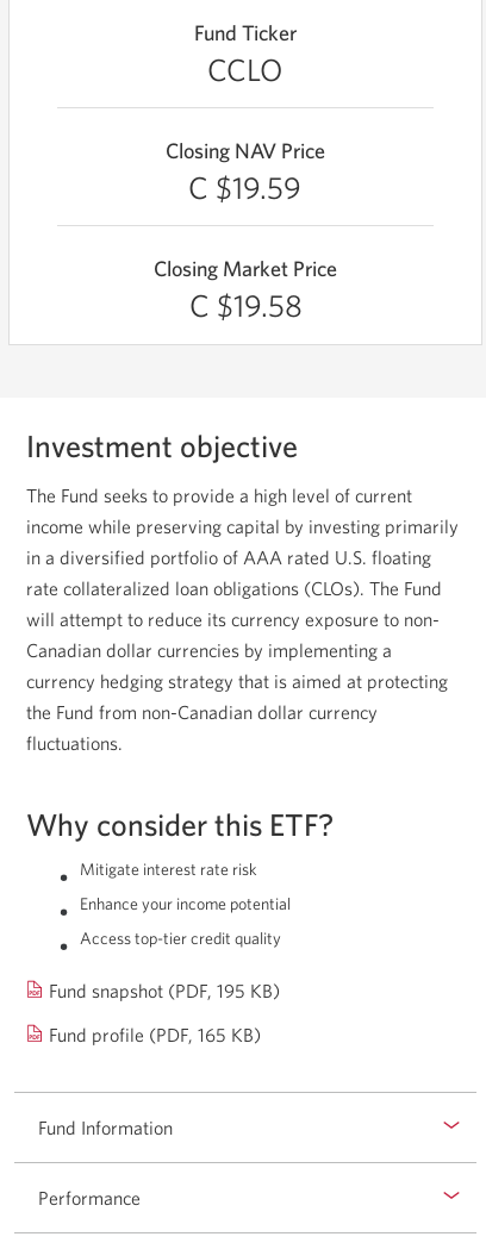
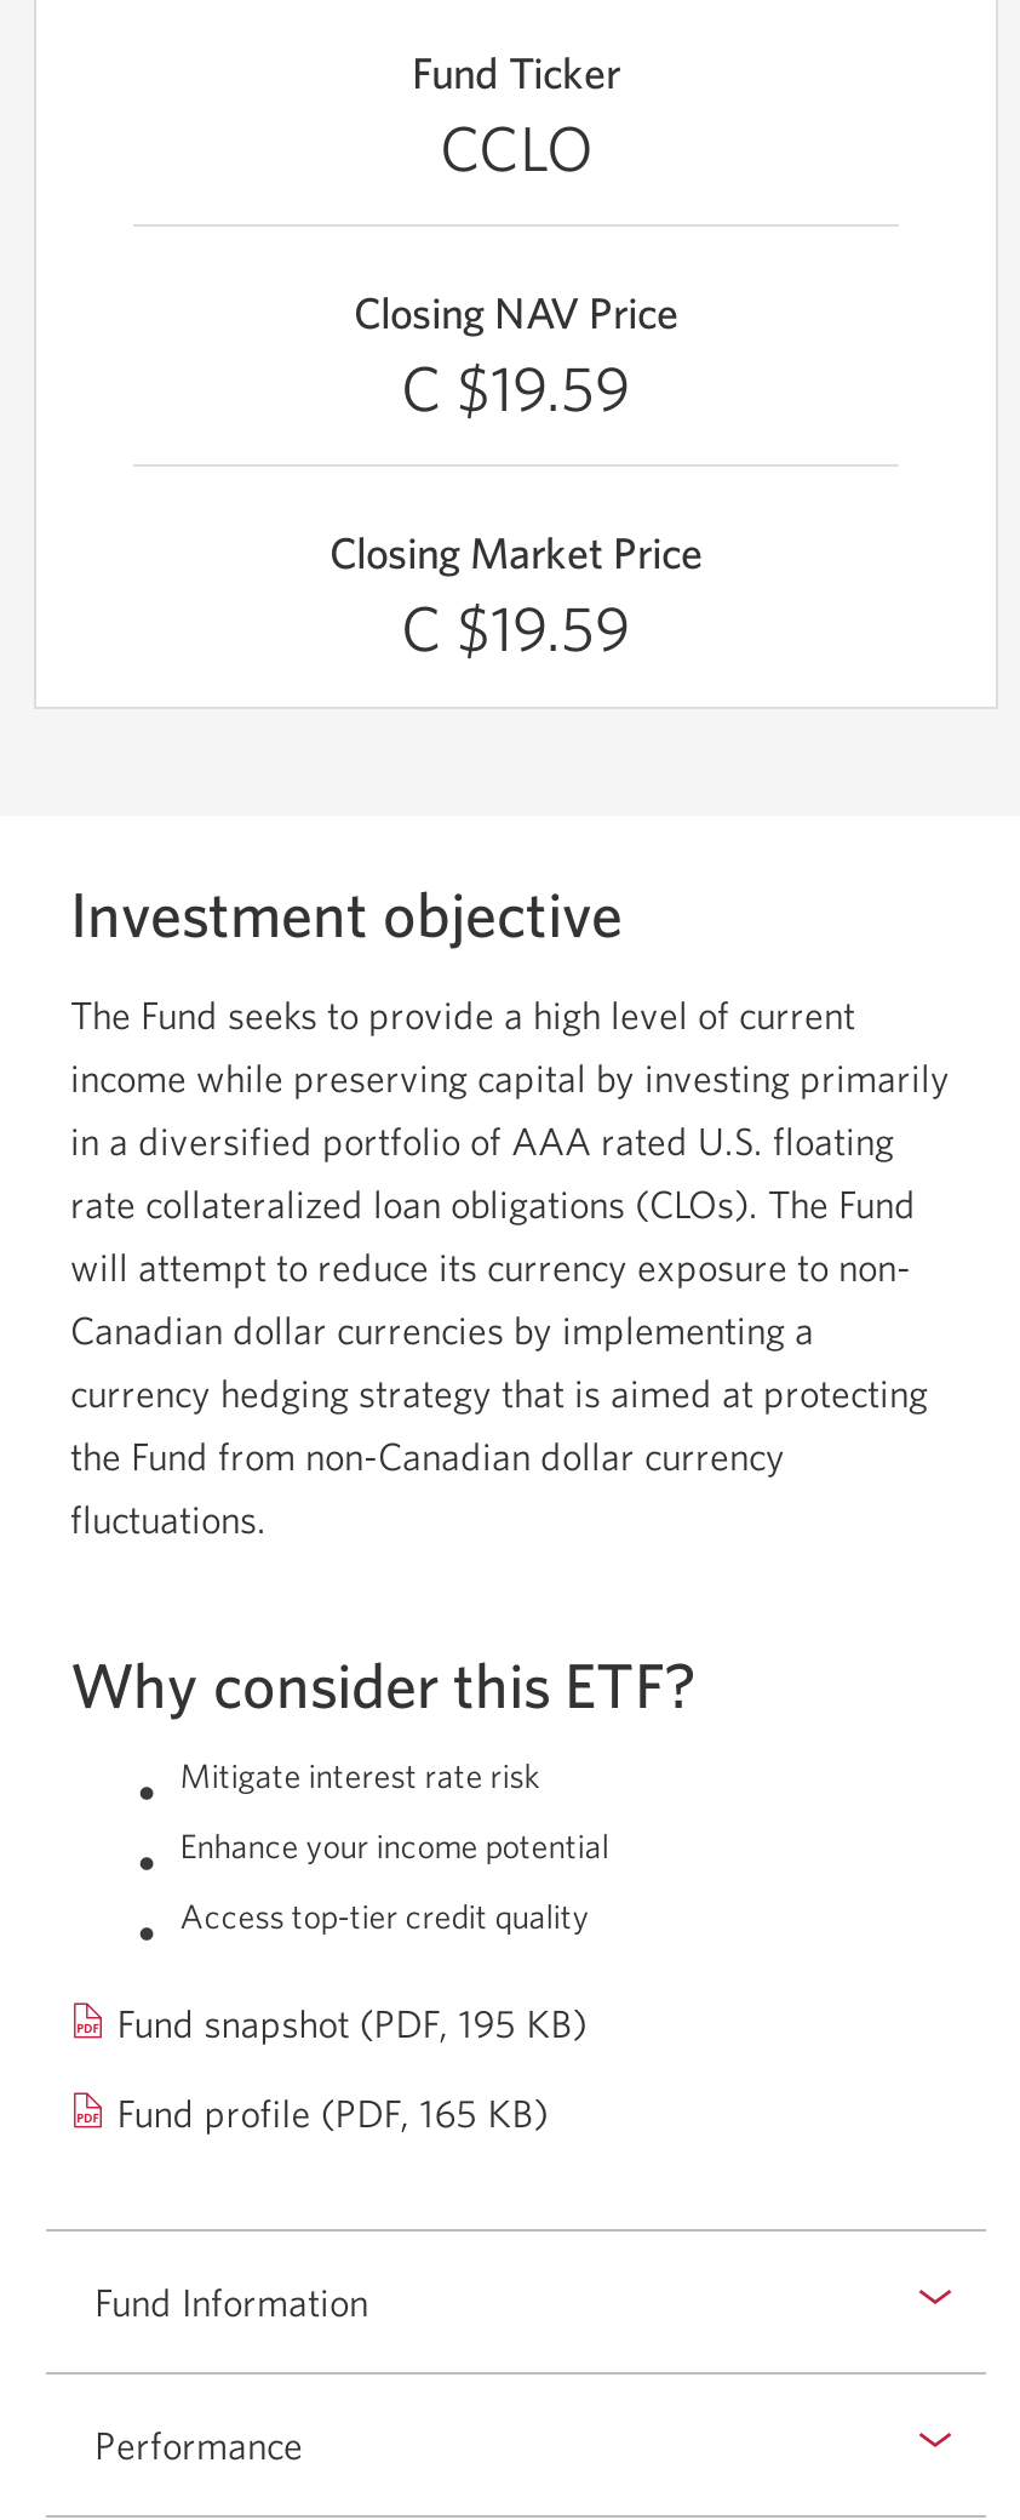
- C $19.58
+ C $19.59
